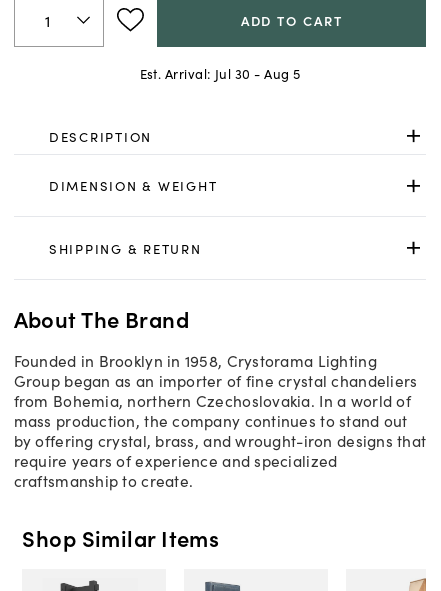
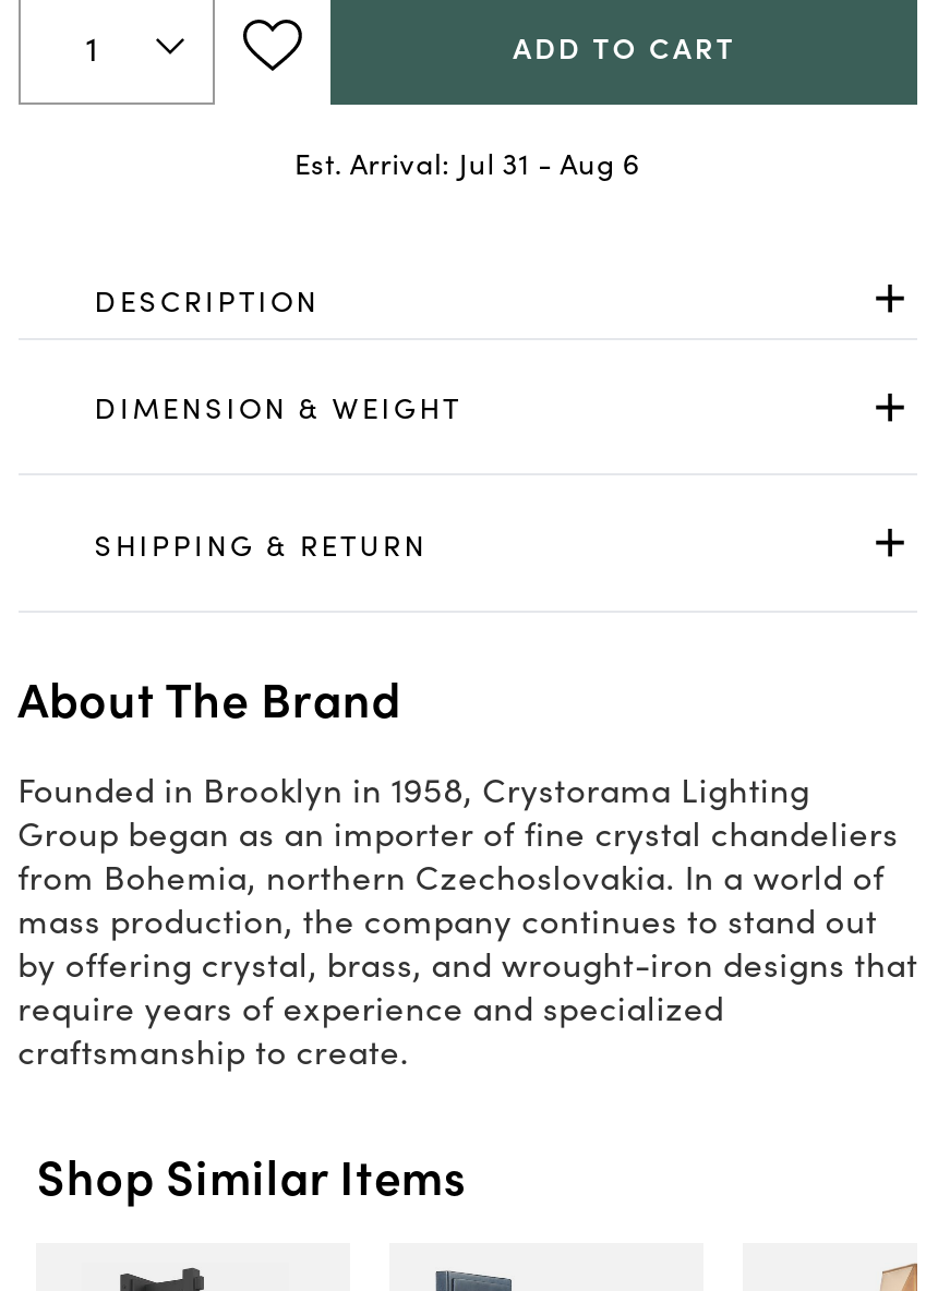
- Est. Arrival: Jul 30 - Aug 5
+ Est. Arrival: Jul 31 - Aug 6
